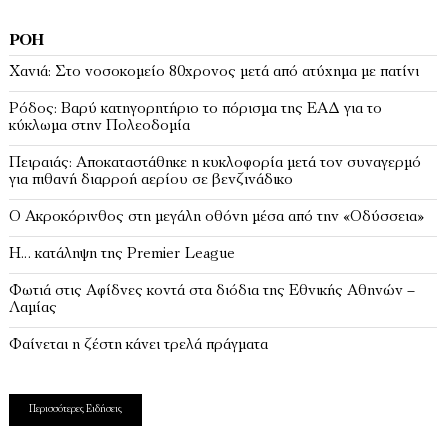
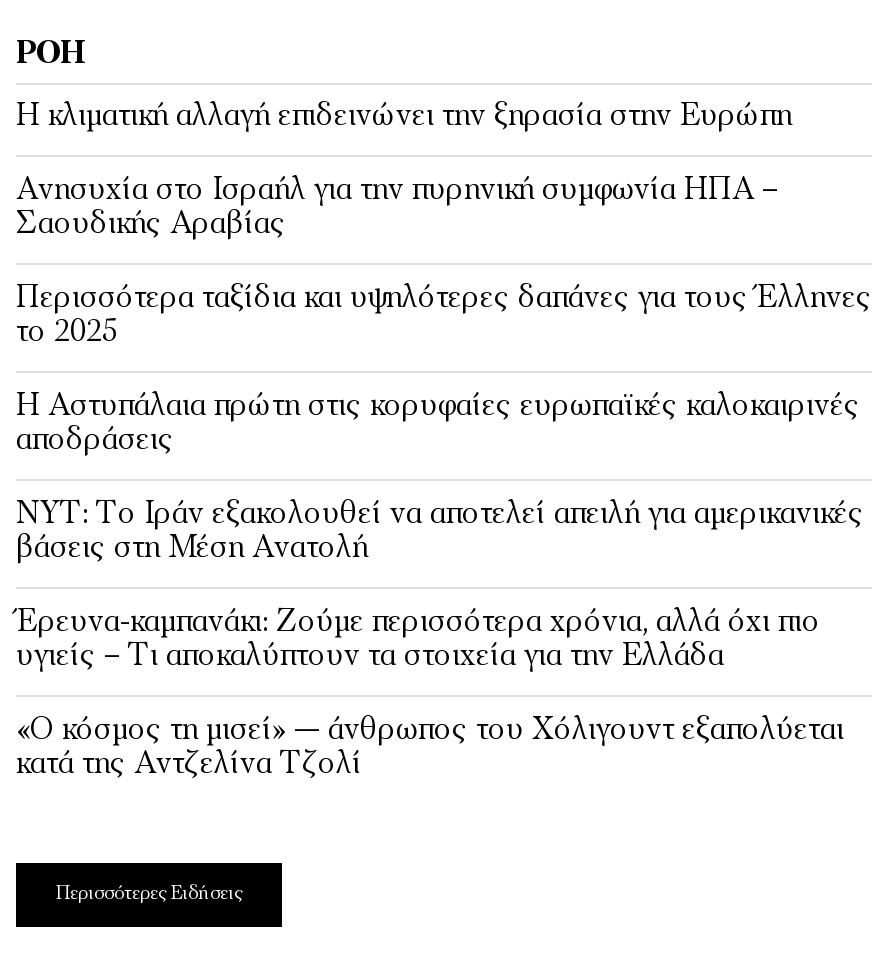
- Χανιά: Στο νοσοκομείο 80χρονος μετά από ατύχημα με πατίνι
+ Η κλιματική αλλαγή επιδεινώνει την ξηρασία στην Ευρώπη

- Ρόδος: Βαρύ κατηγορητήριο το πόρισμα της ΕΑΔ για το
- κύκλωμα στην Πολεοδομία
+ Ανησυχία στο Ισραήλ για την πυρηνική συμφωνία ΗΠΑ –
+ Σαουδικής Αραβίας

- Πειραιάς: Αποκαταστάθηκε η κυκλοφορία μετά τον συναγερμό
- για πιθανή διαρροή αερίου σε βενζινάδικο
+ Περισσότερα ταξίδια και υψηλότερες δαπάνες για τους Έλληνες
+ το 2025

- Ο Ακροκόρινθος στη μεγάλη οθόνη μέσα από την «Οδύσσεια»
+ Η Αστυπάλαια πρώτη στις κορυφαίες ευρωπαϊκές καλοκαιρινές
+ αποδράσεις

- Η… κατάληψη της Premier League
+ ΝΥΤ: Το Ιράν εξακολουθεί να αποτελεί απειλή για αμερικανικές
+ βάσεις στη Μέση Ανατολή

- Φωτιά στις Αφίδνες κοντά στα διόδια της Εθνικής Αθηνών –
- Λαμίας
+ Έρευνα-καμπανάκι: Ζούμε περισσότερα χρόνια, αλλά όχι πιο
+ υγιείς – Τι αποκαλύπτουν τα στοιχεία για την Ελλάδα

- Φαίνεται η ζέστη κάνει τρελά πράγματα
+ «Ο κόσμος τη μισεί» — άνθρωπος του Χόλιγουντ εξαπολύεται
+ κατά της Αντζελίνα Τζολί
